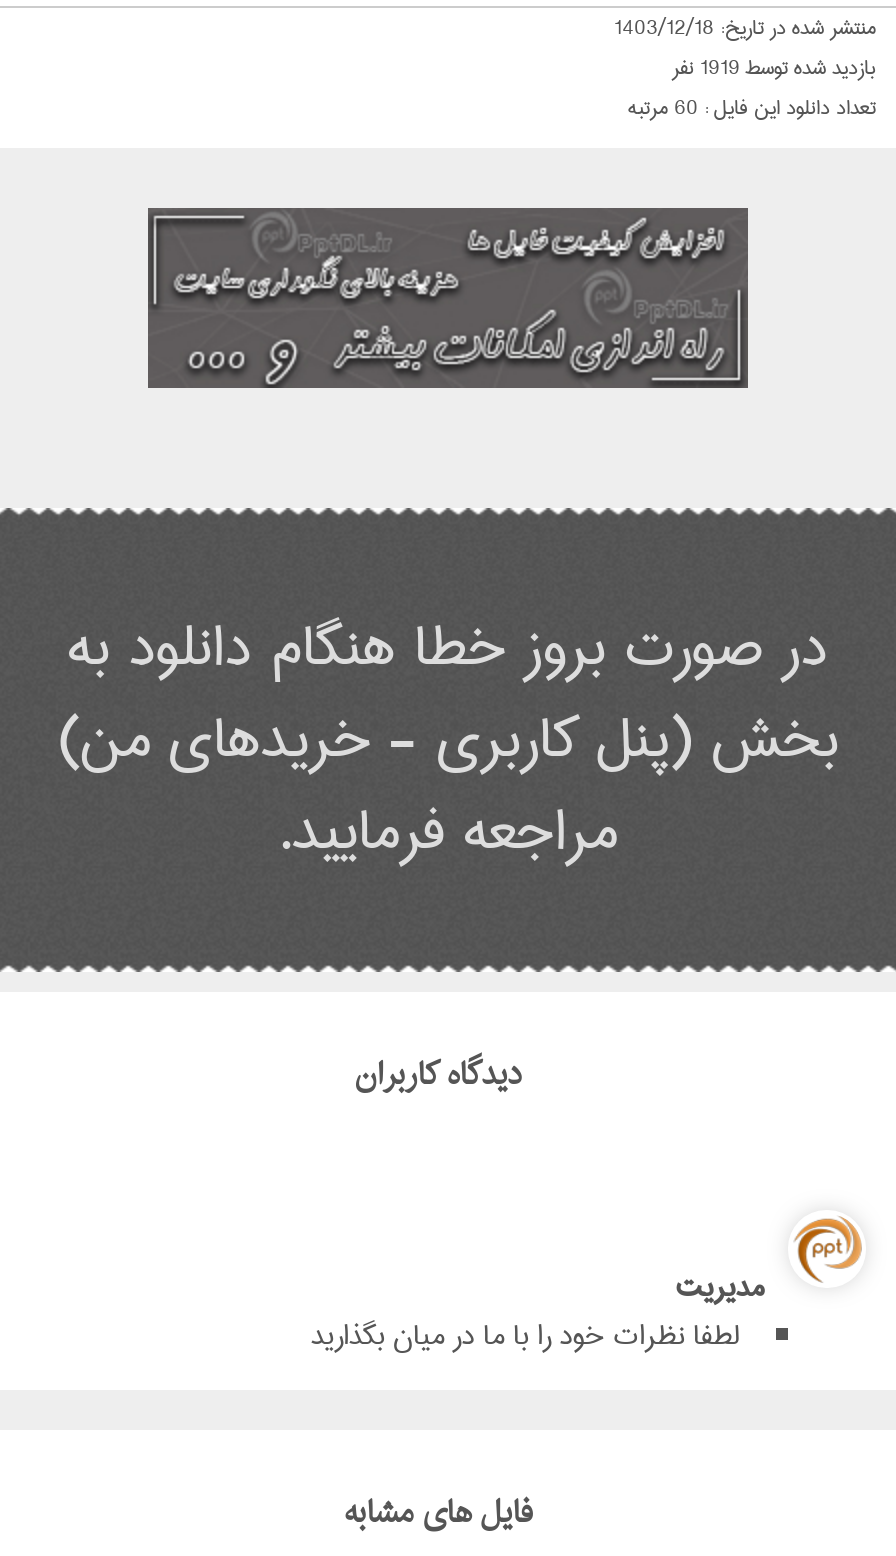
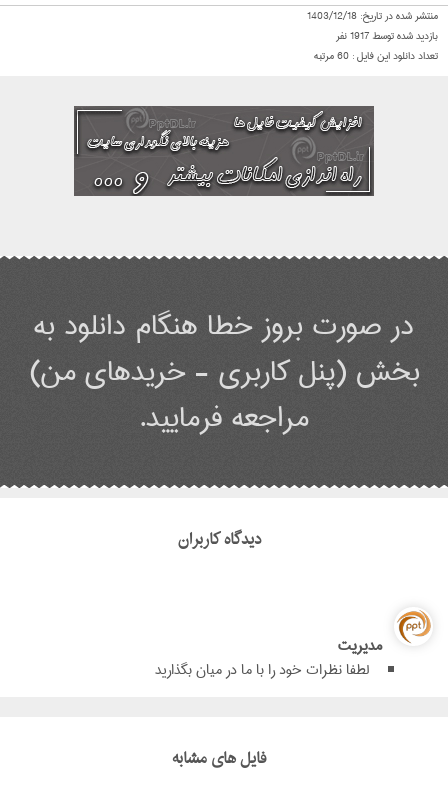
- بازدید شده توسط1919 نفر
+ بازدید شده توسط1917 نفر
